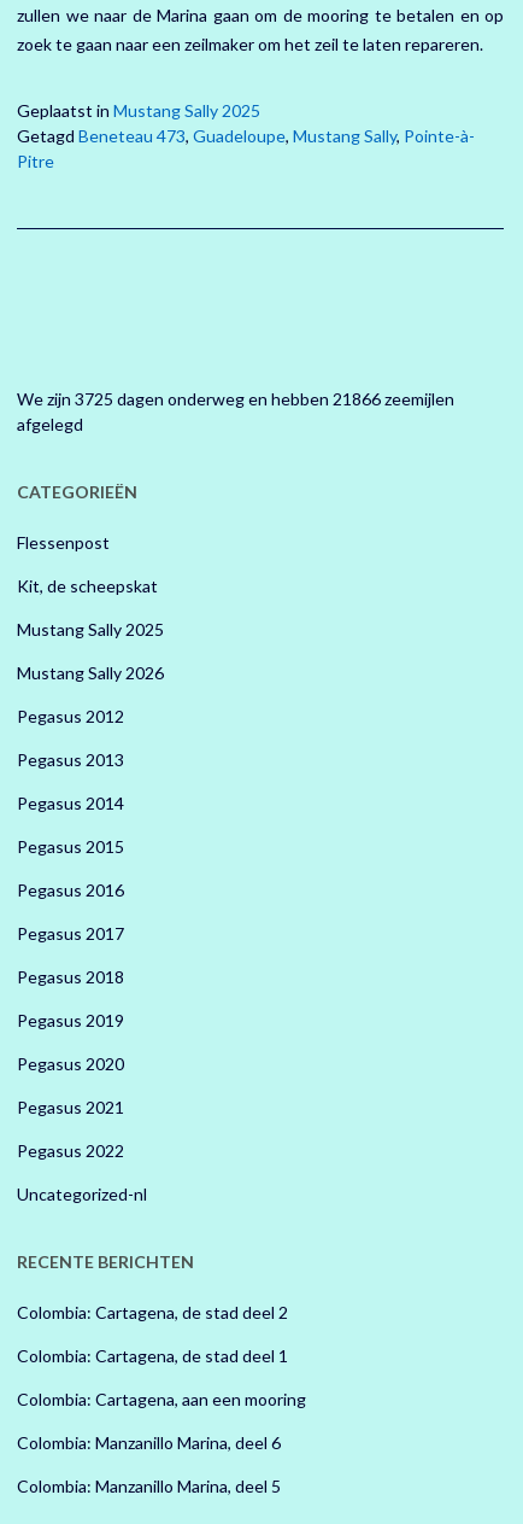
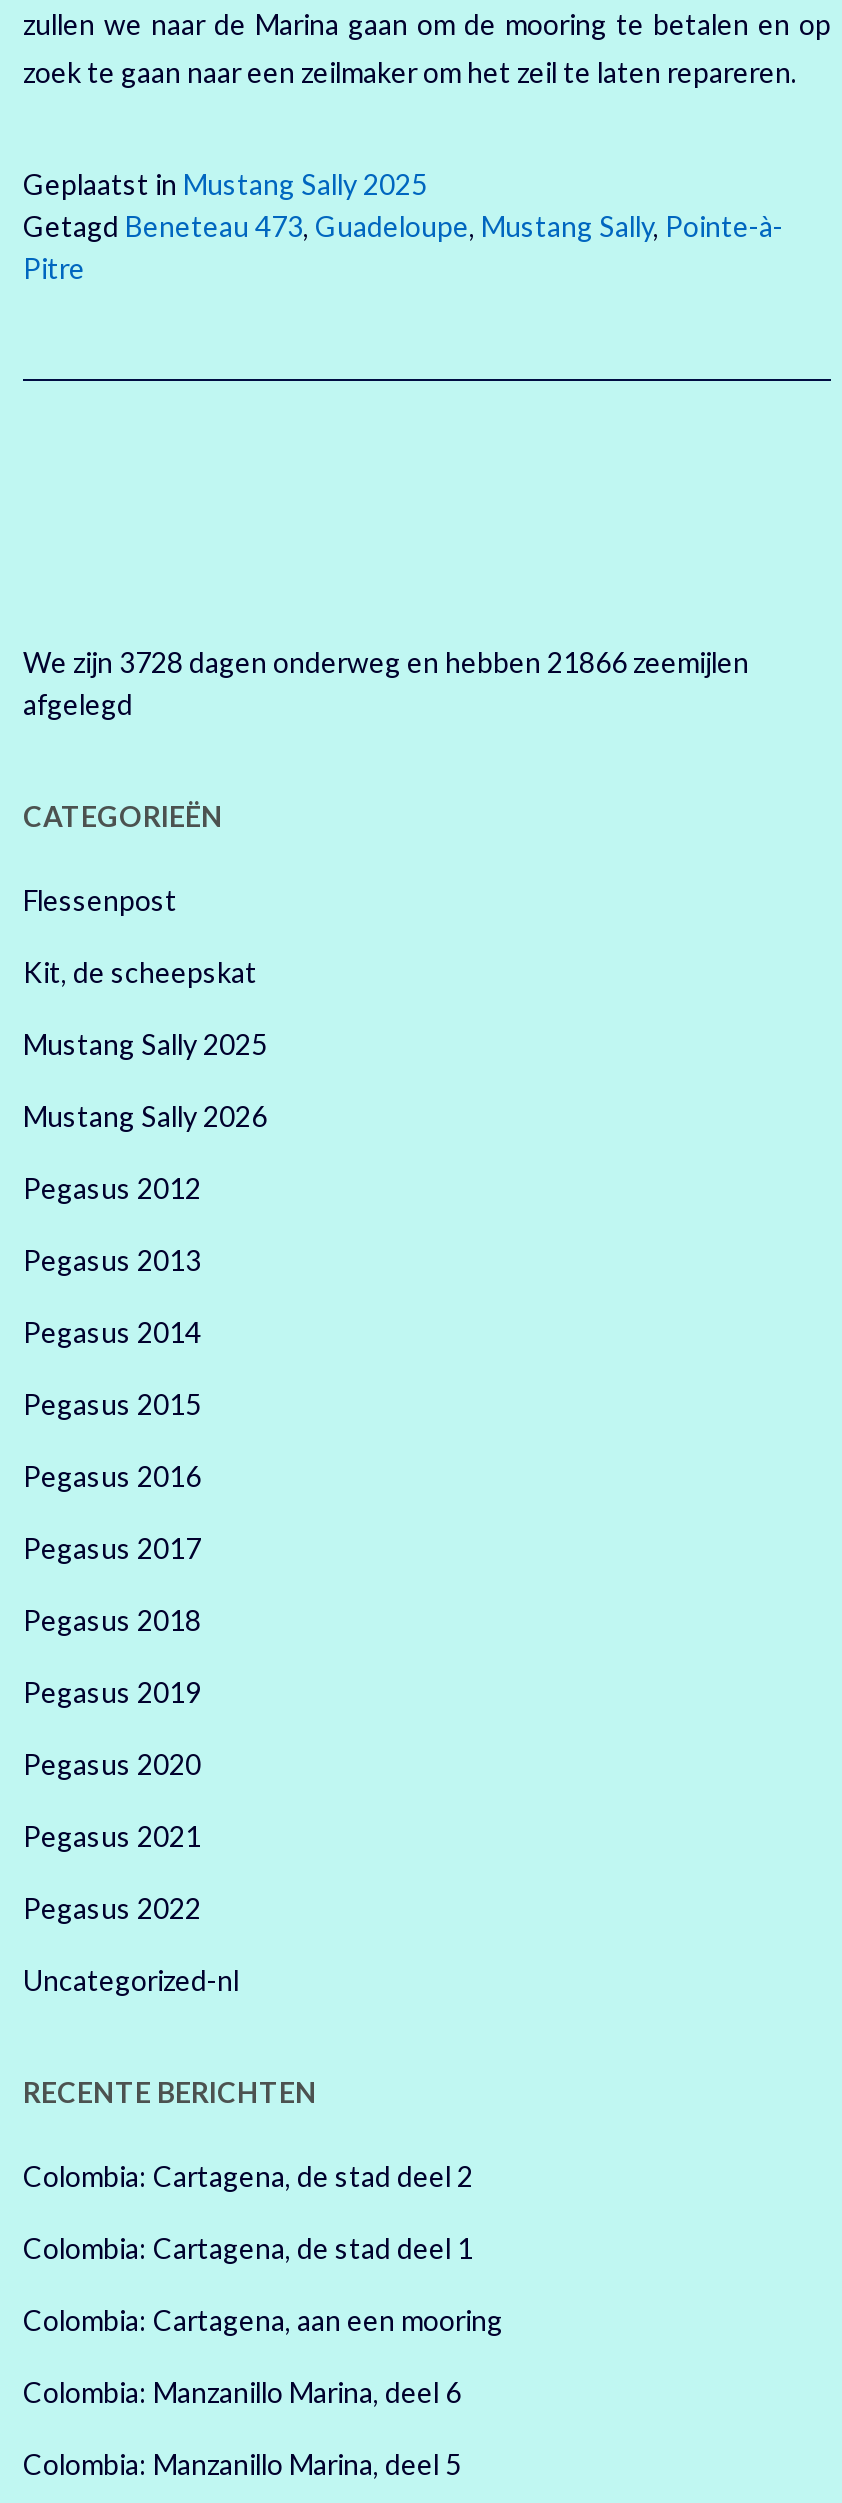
- We zijn 3725 dagen onderweg en hebben 21866 zeemijlen
+ We zijn 3728 dagen onderweg en hebben 21866 zeemijlen
